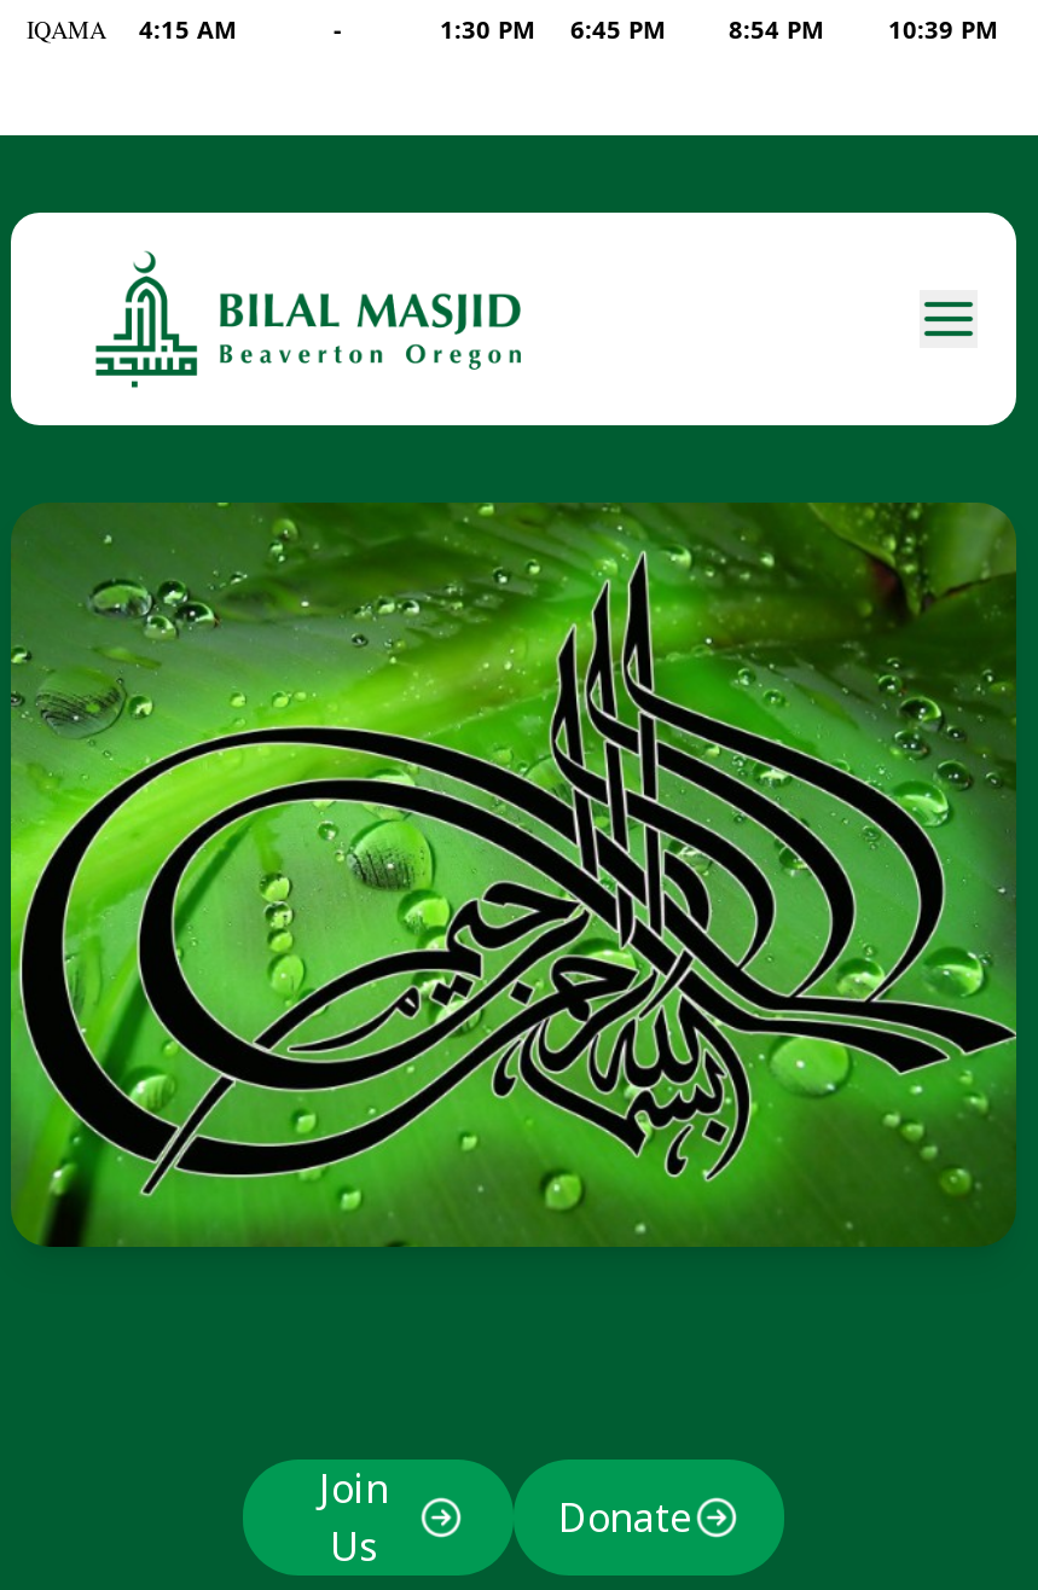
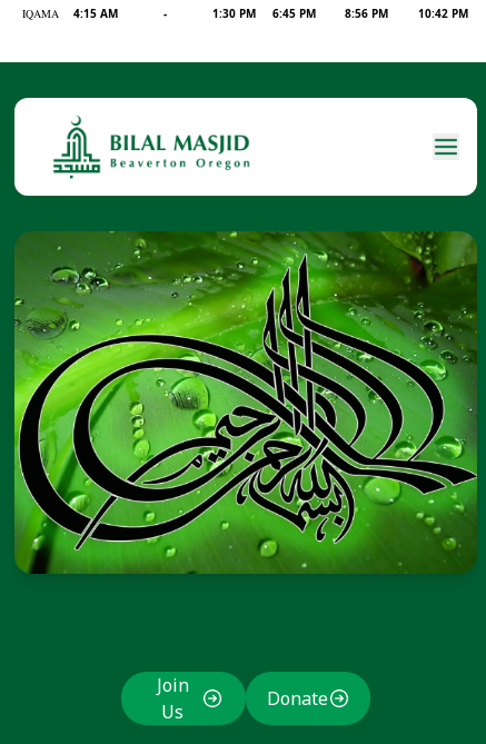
- 8:54 PM
+ 8:56 PM

- 10:39 PM
+ 10:42 PM
